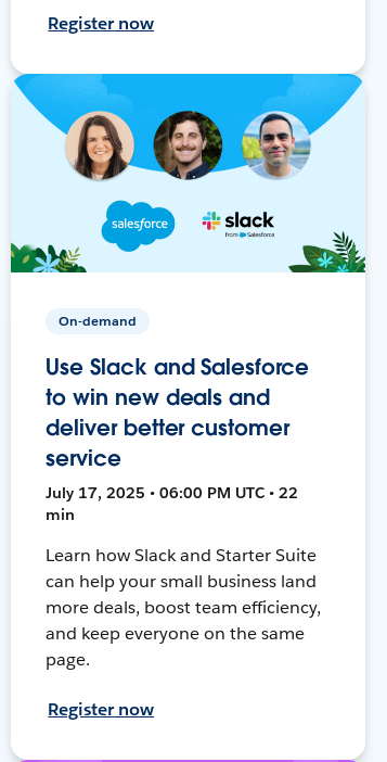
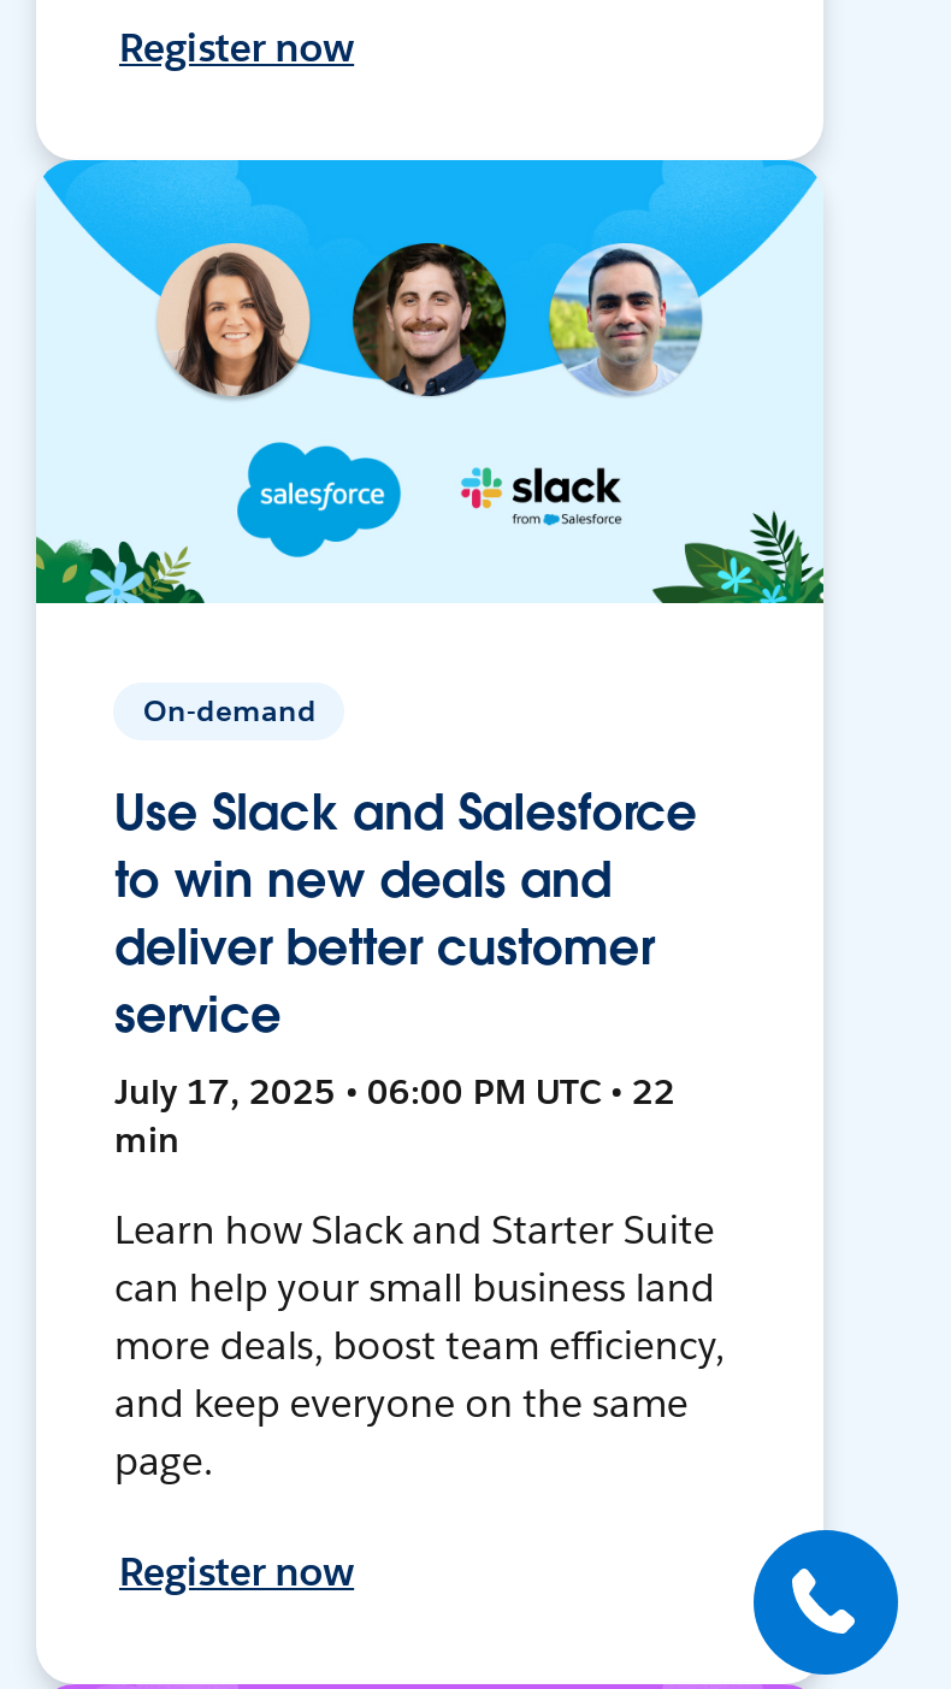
+ [image]
